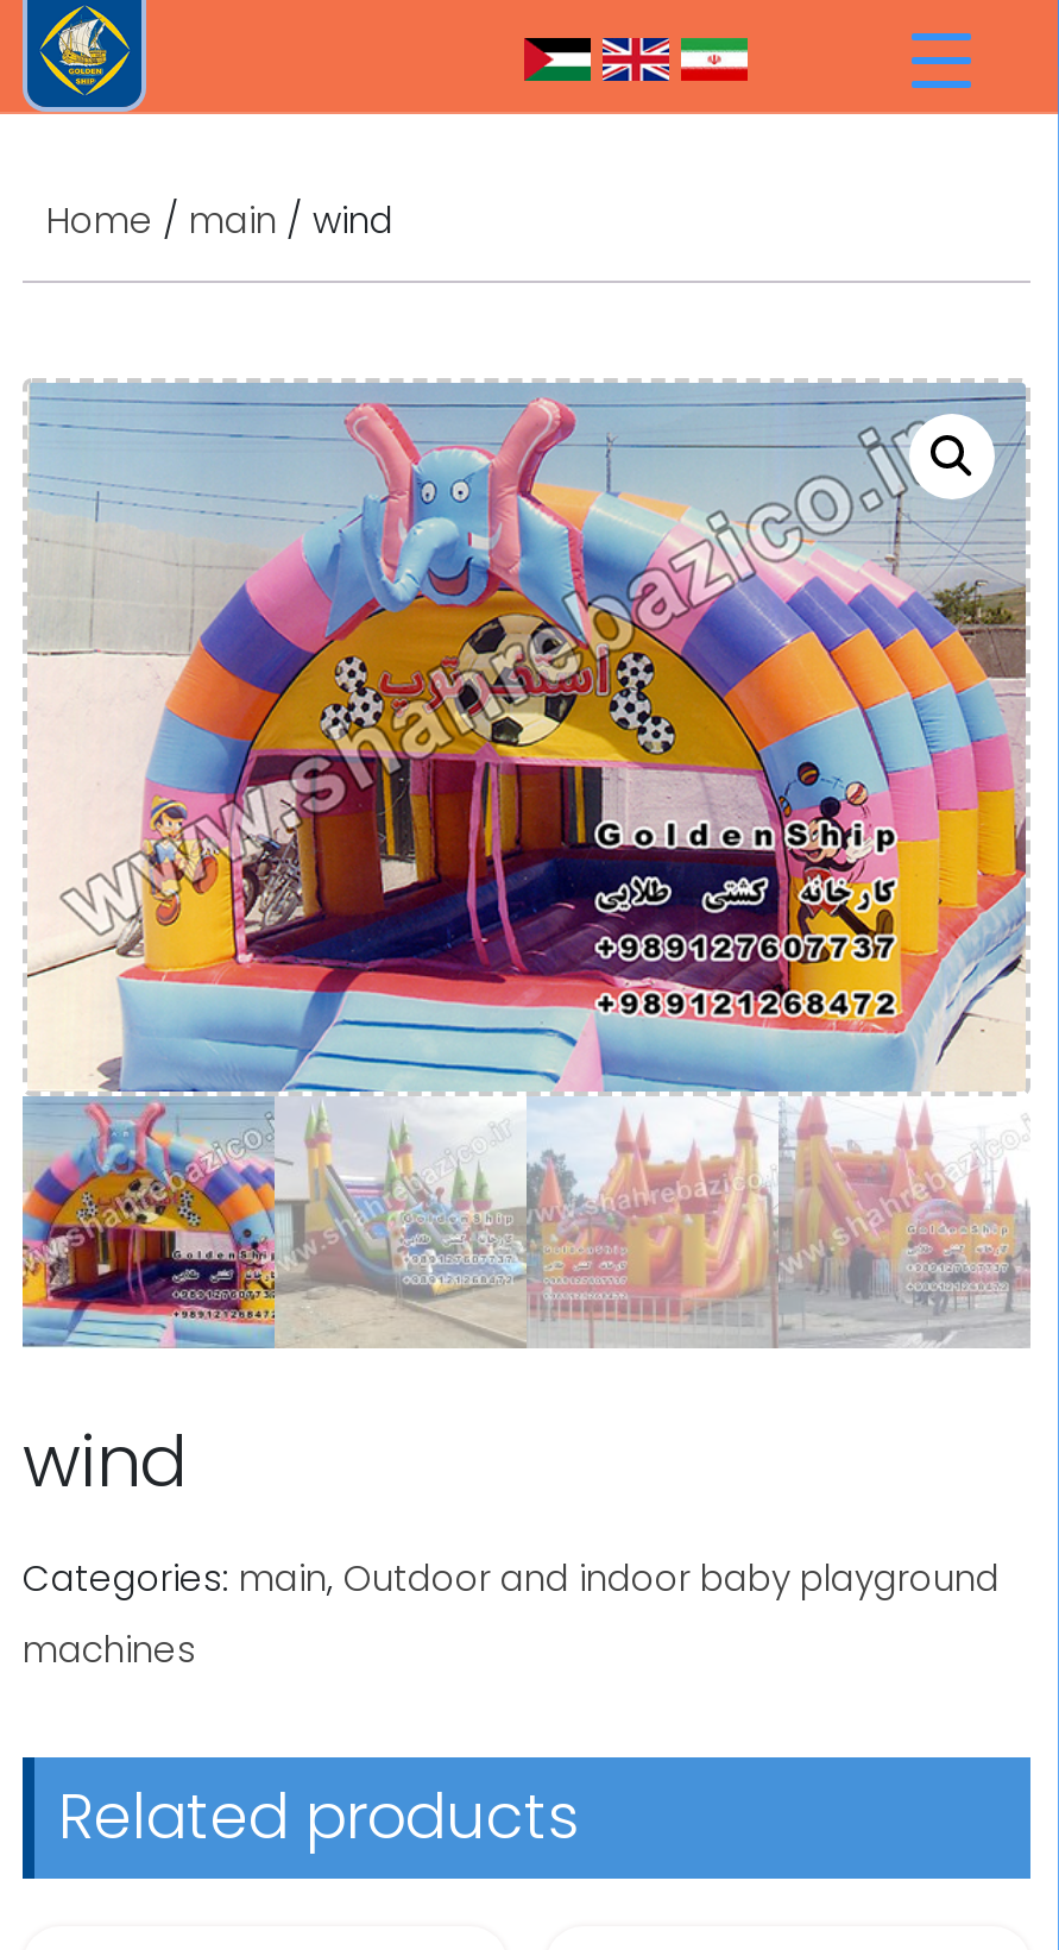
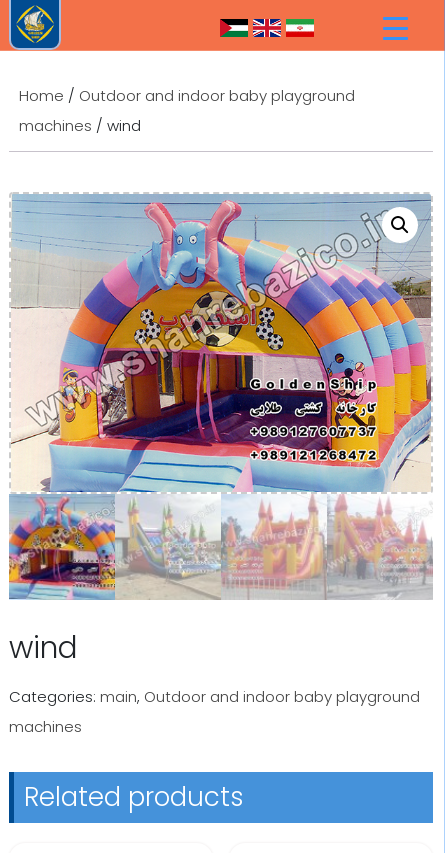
- Home / main / wind
+ Home / Outdoor and indoor baby playground
+ machines / wind
